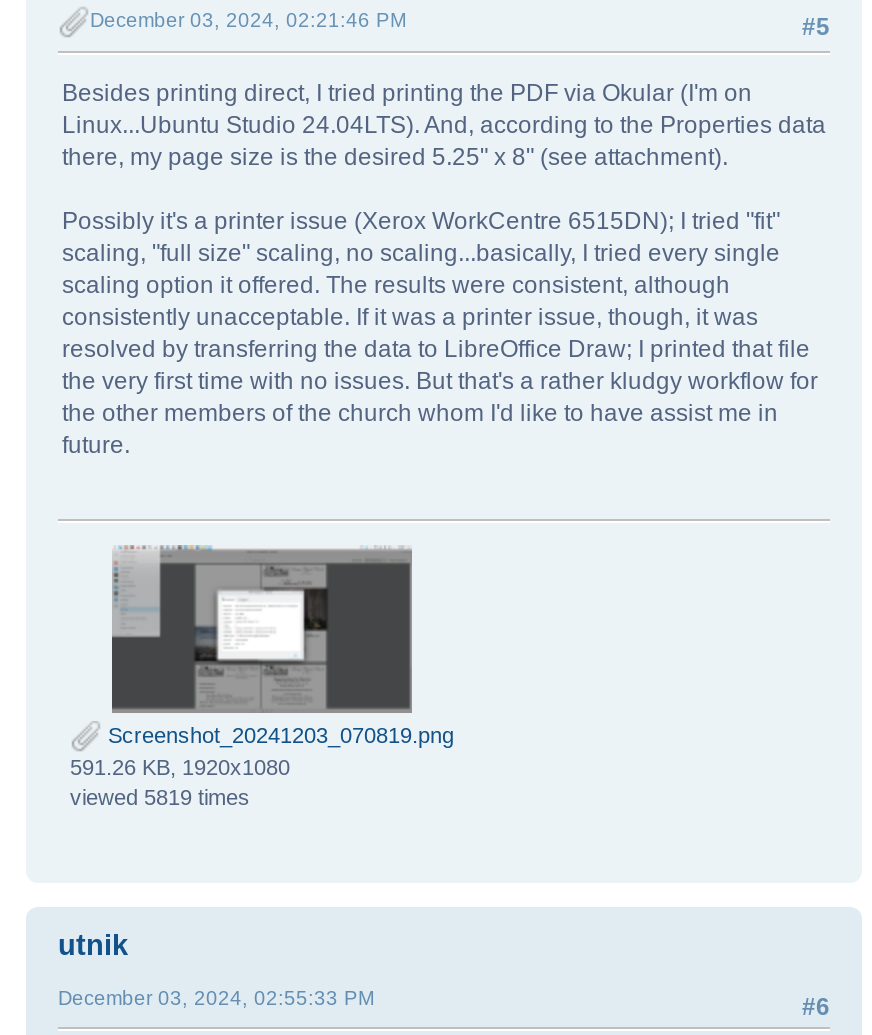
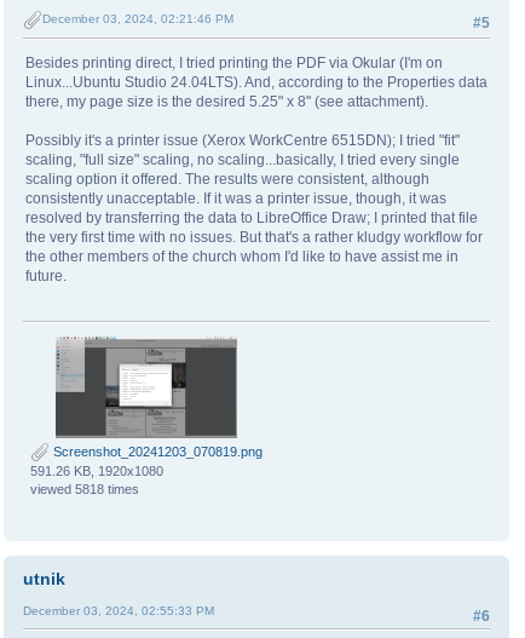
- viewed 5819 times
+ viewed 5818 times
